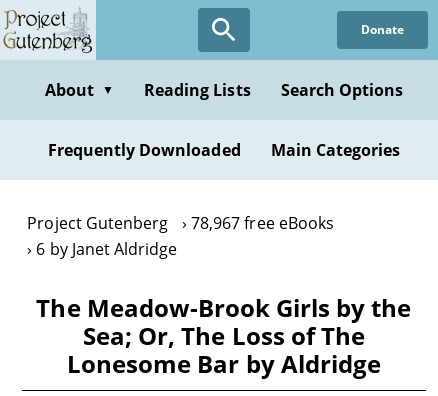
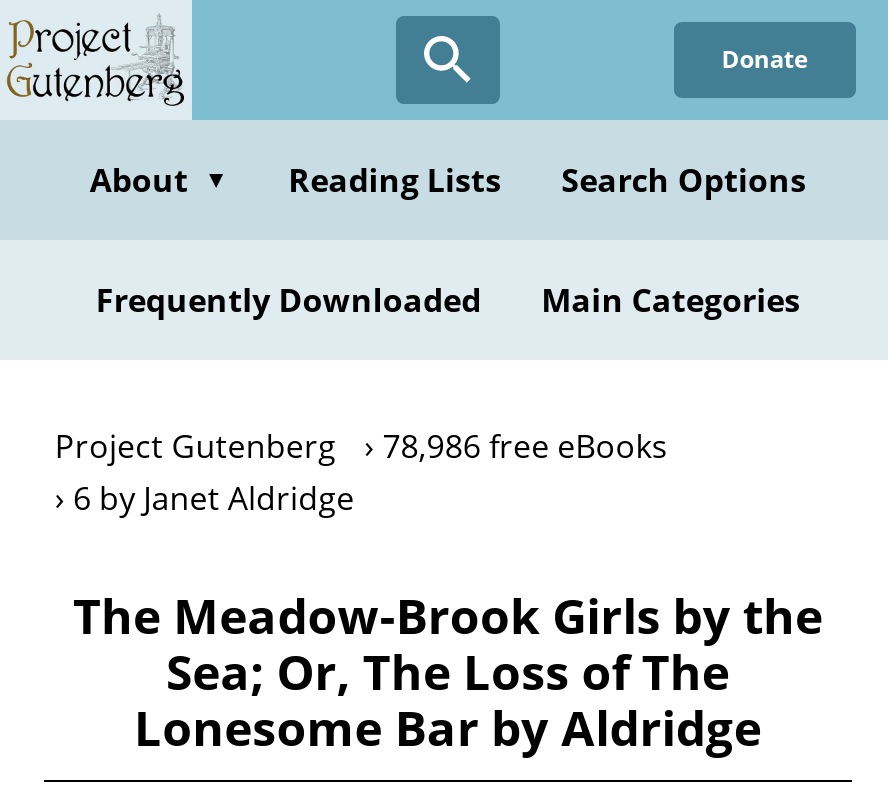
- Project Gutenberg 78,967 free eBooks
+ Project Gutenberg 78,986 free eBooks
